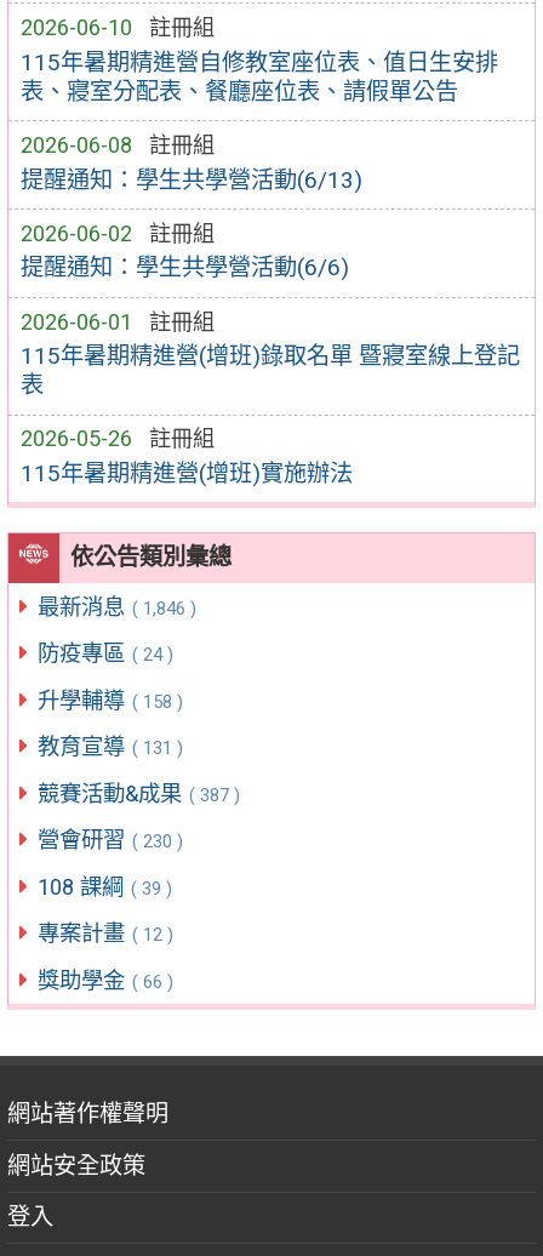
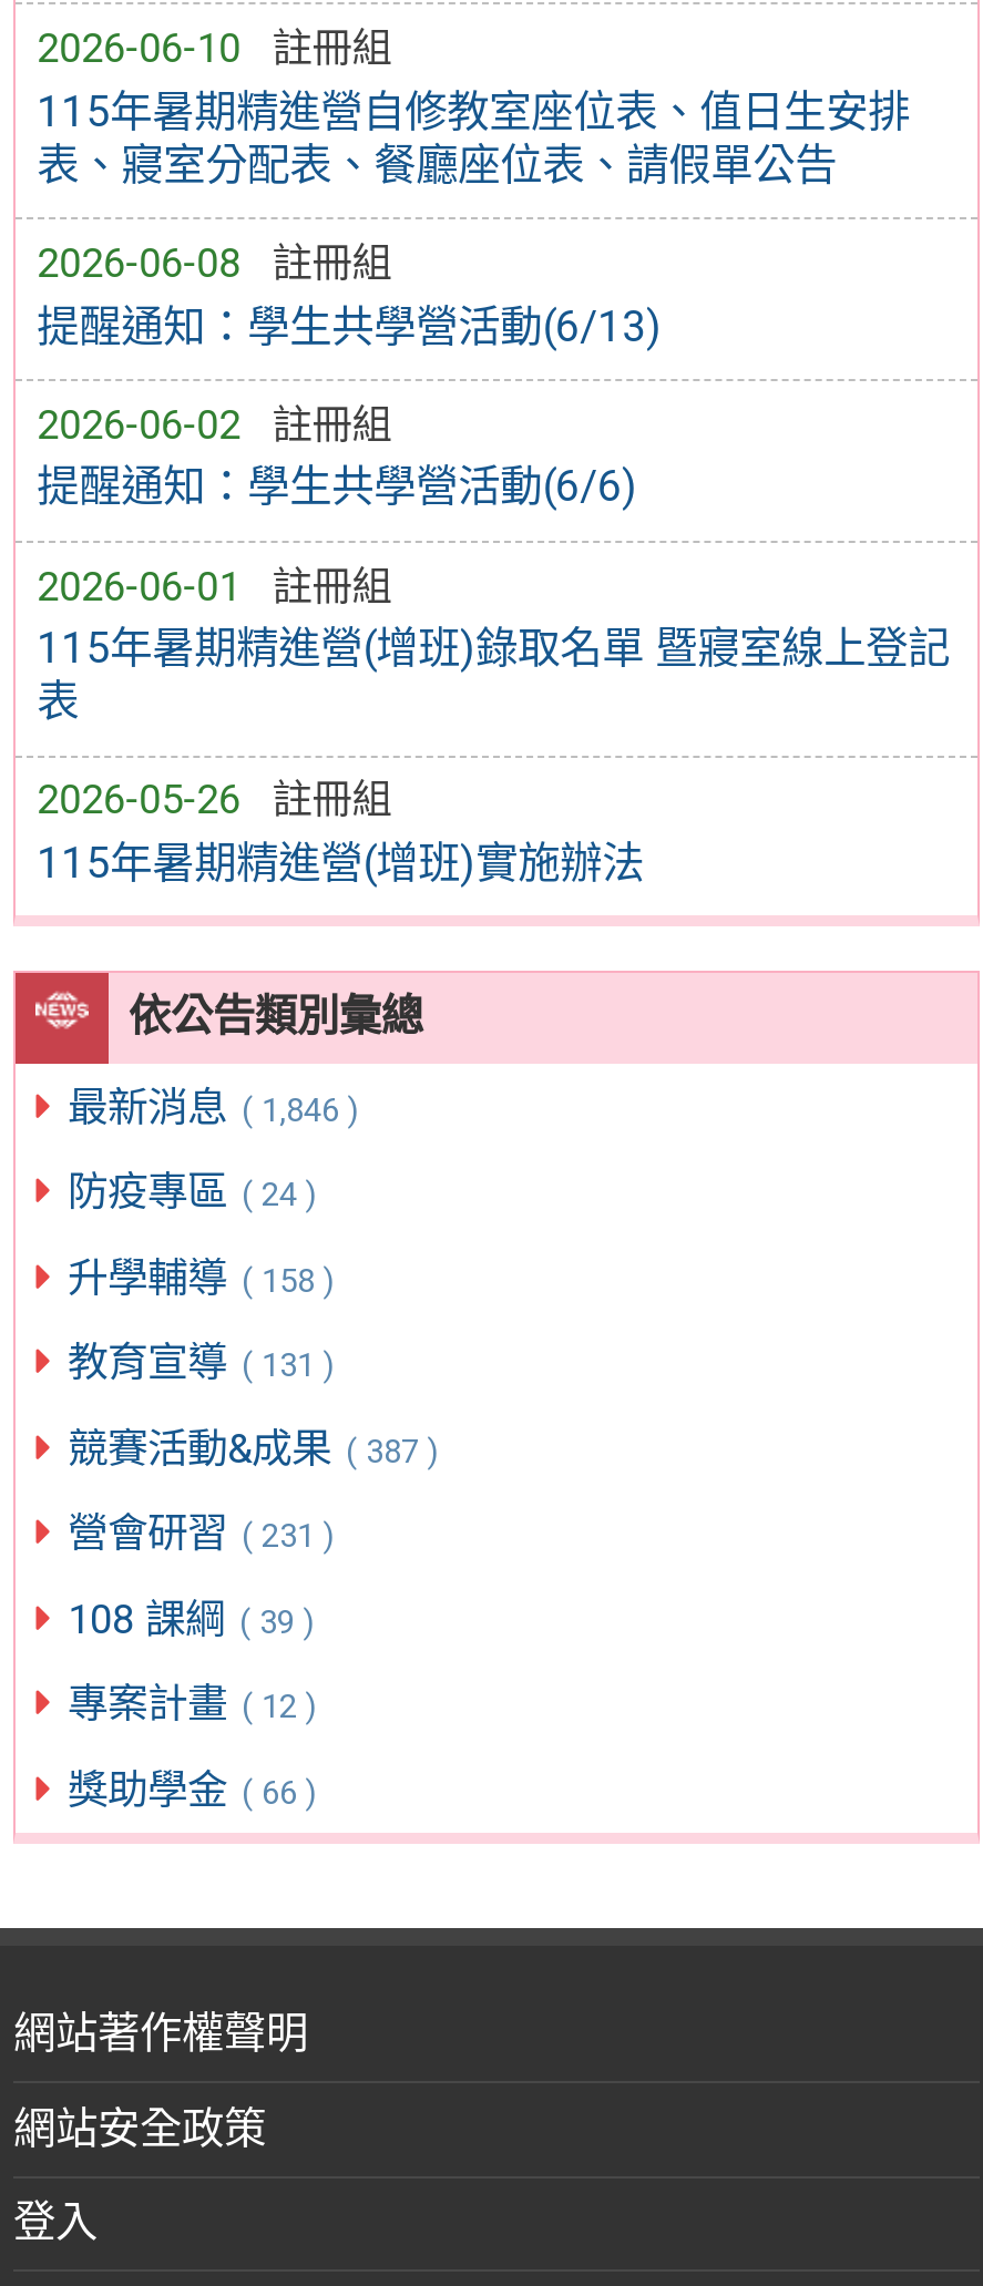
- 營會研習 ( 230 )
+ 營會研習 ( 231 )
